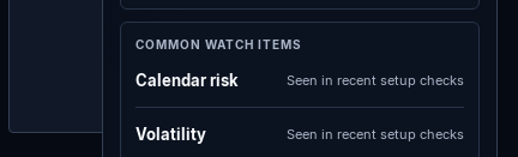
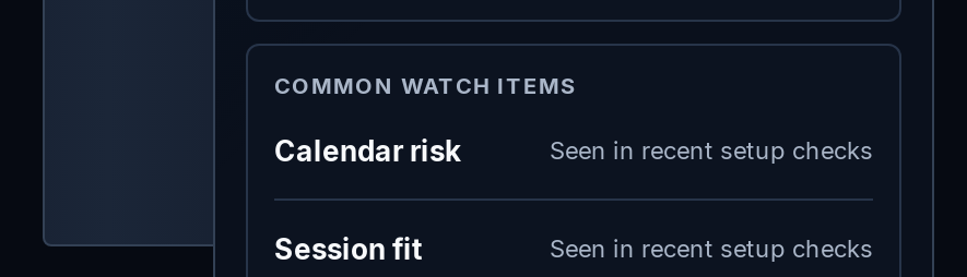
- Volatility
+ Session fit
